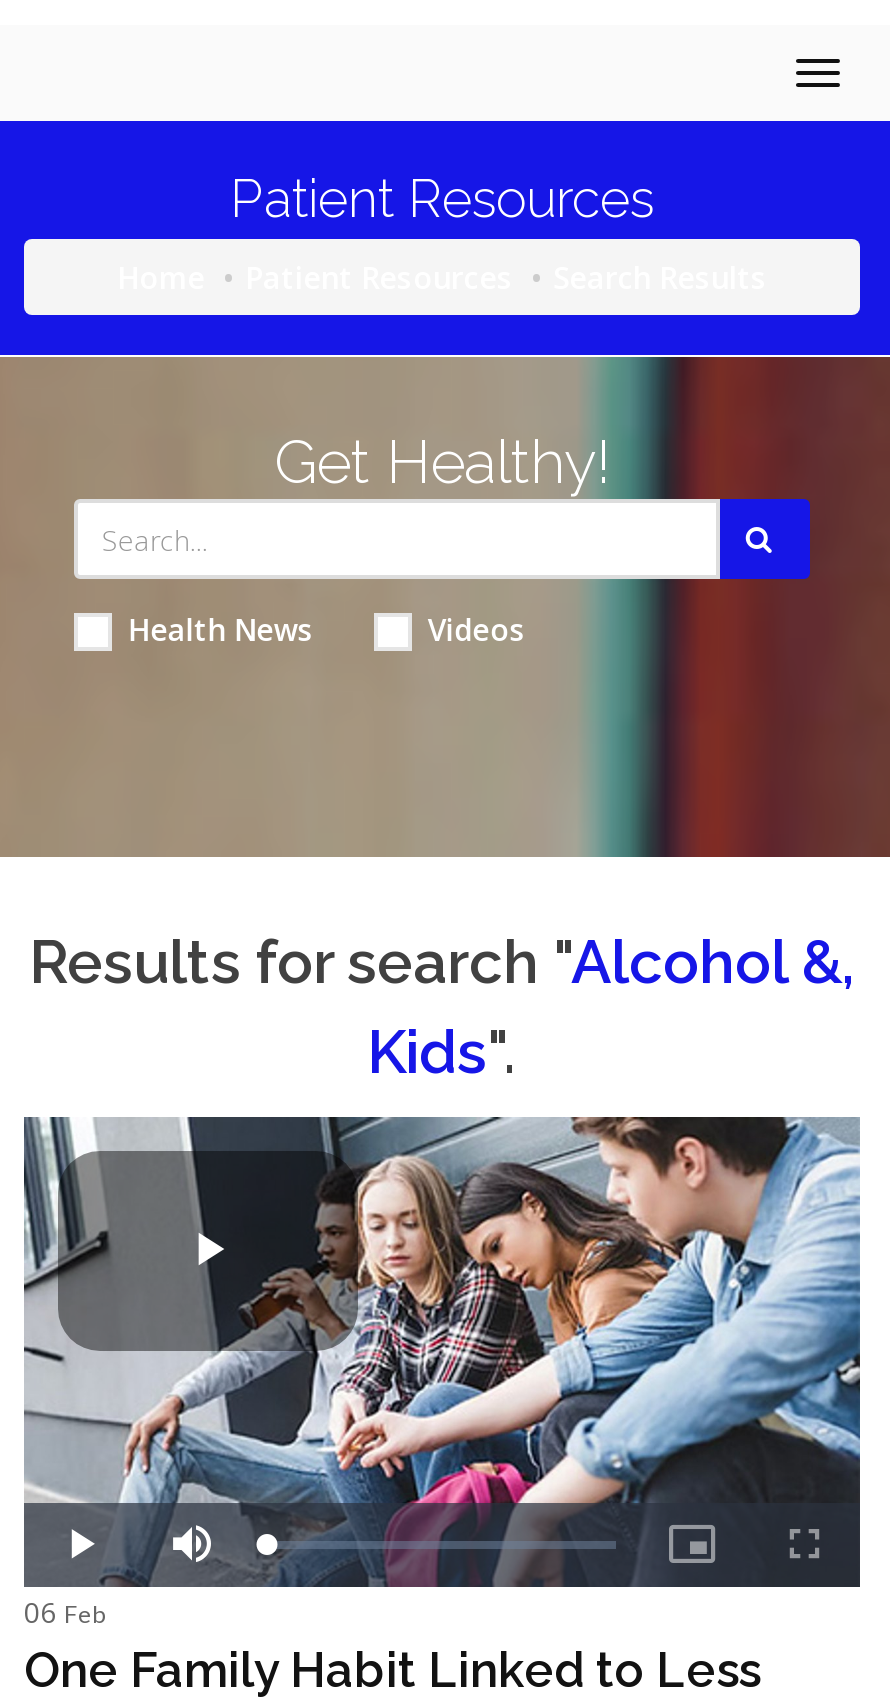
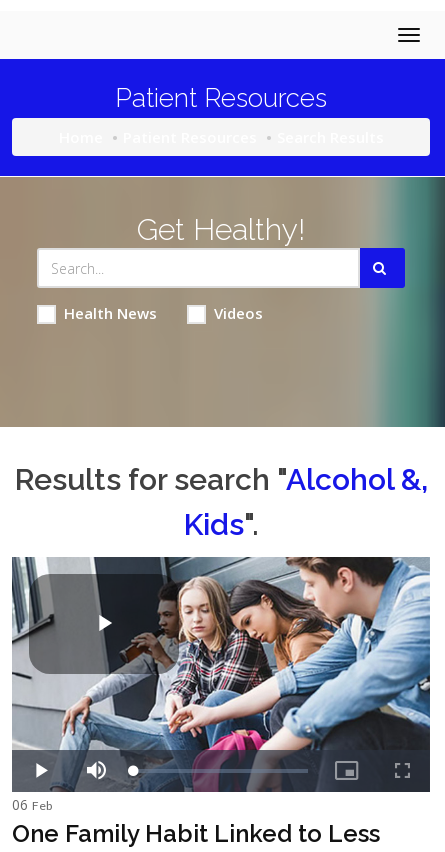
- [image]
+ [image]
